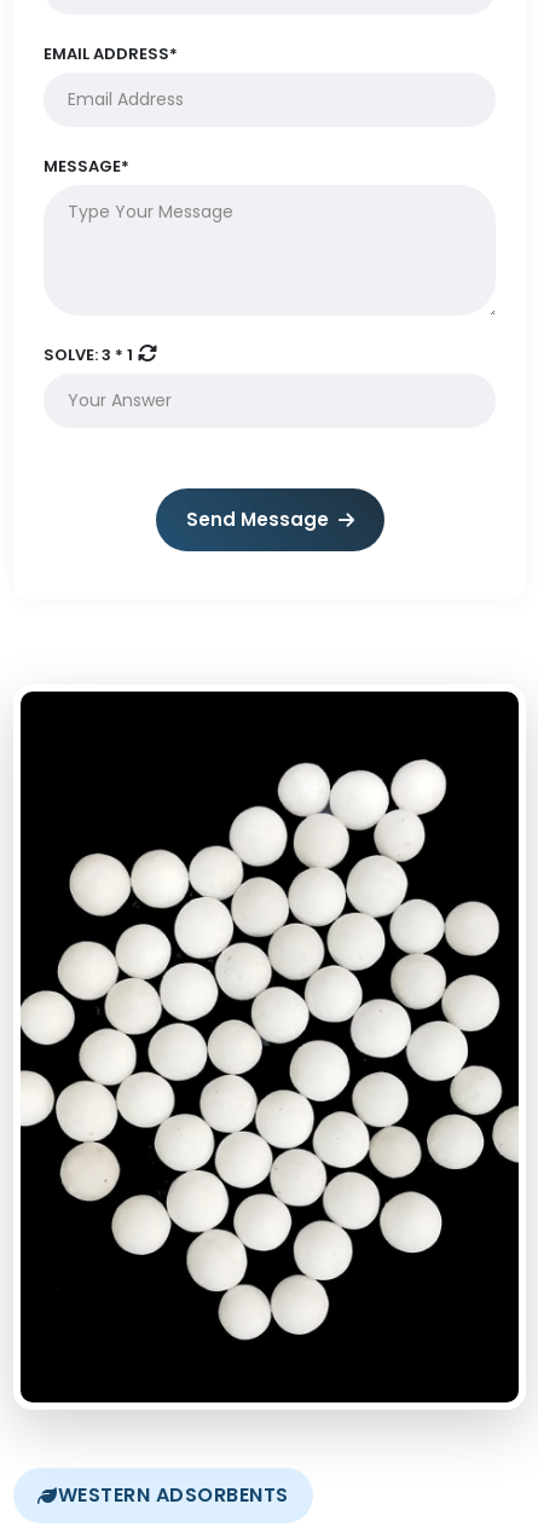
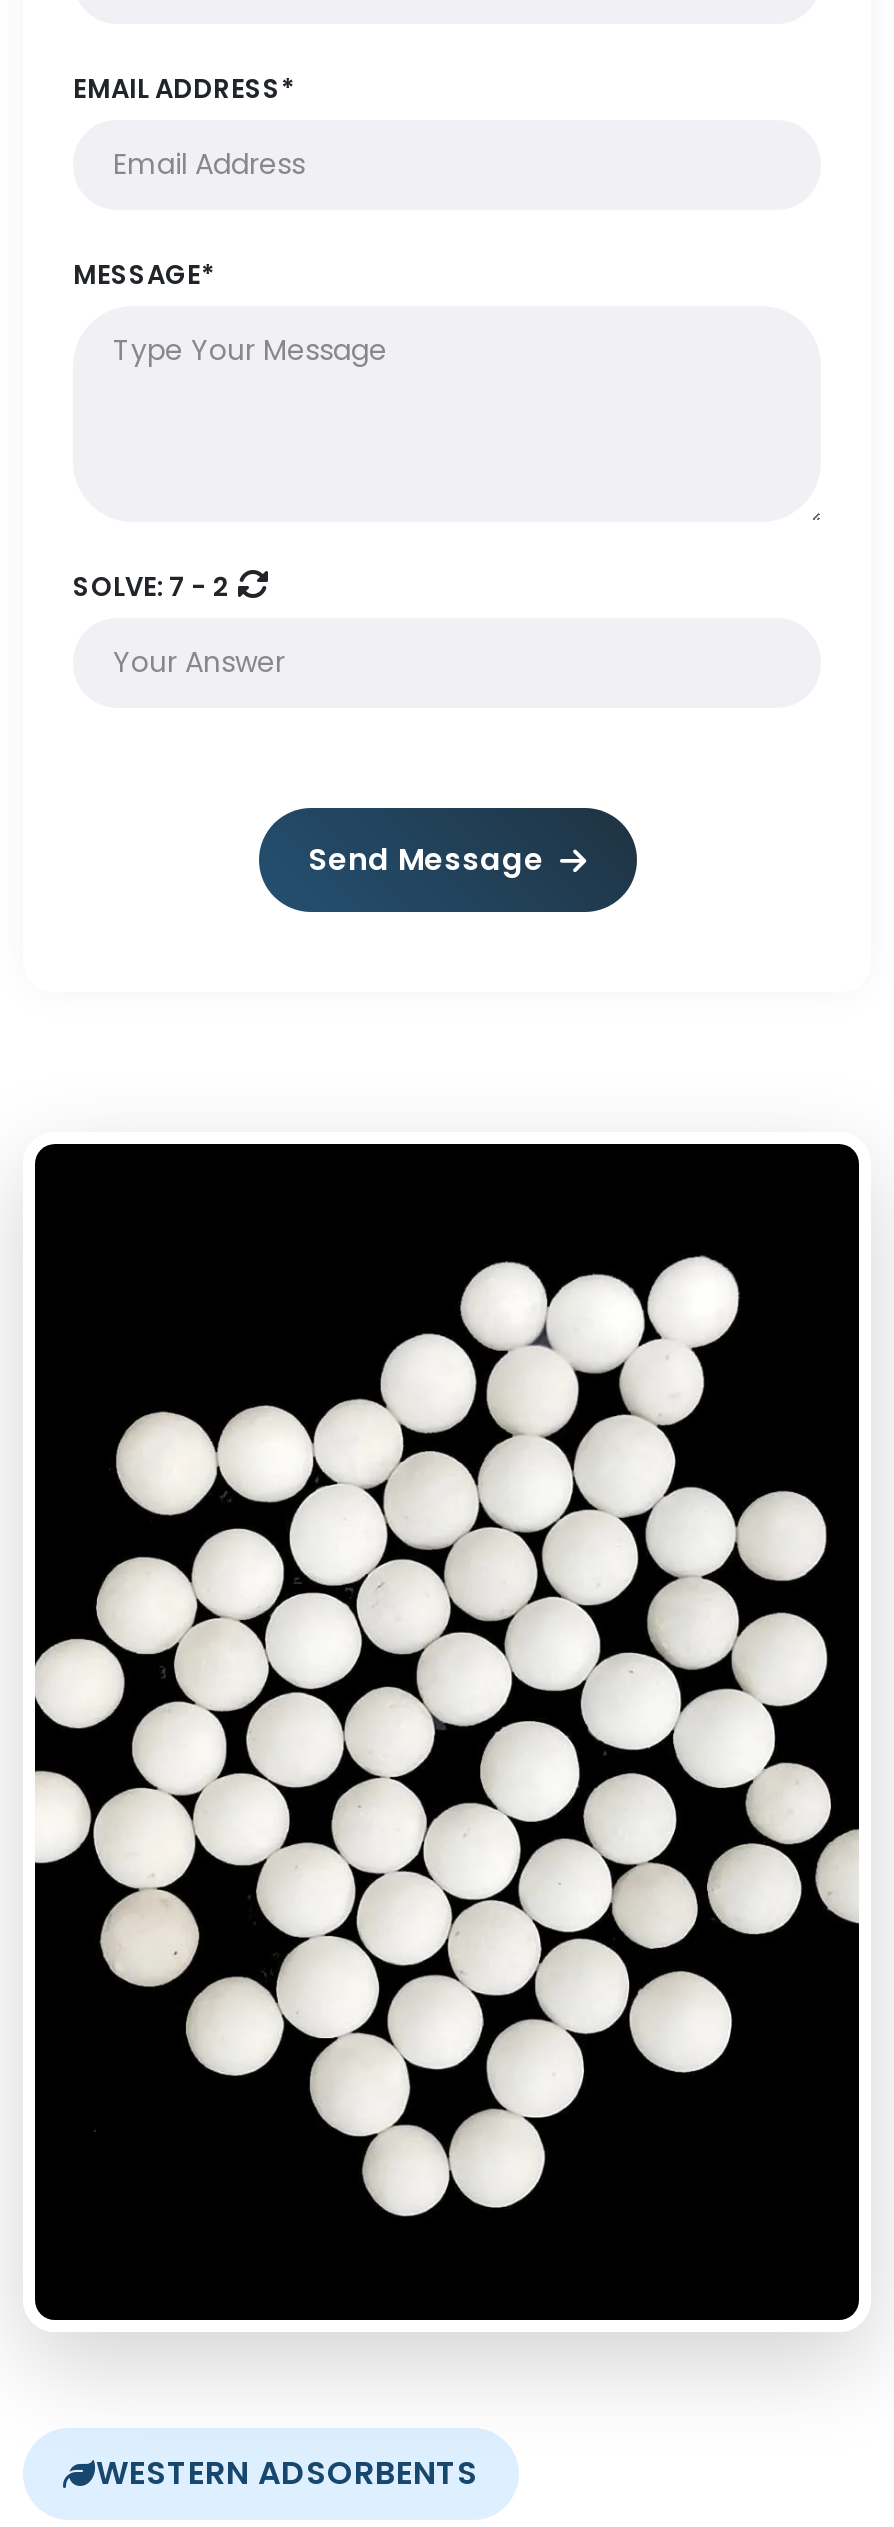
- SOLVE: 3 * 1
+ SOLVE: 7 - 2
